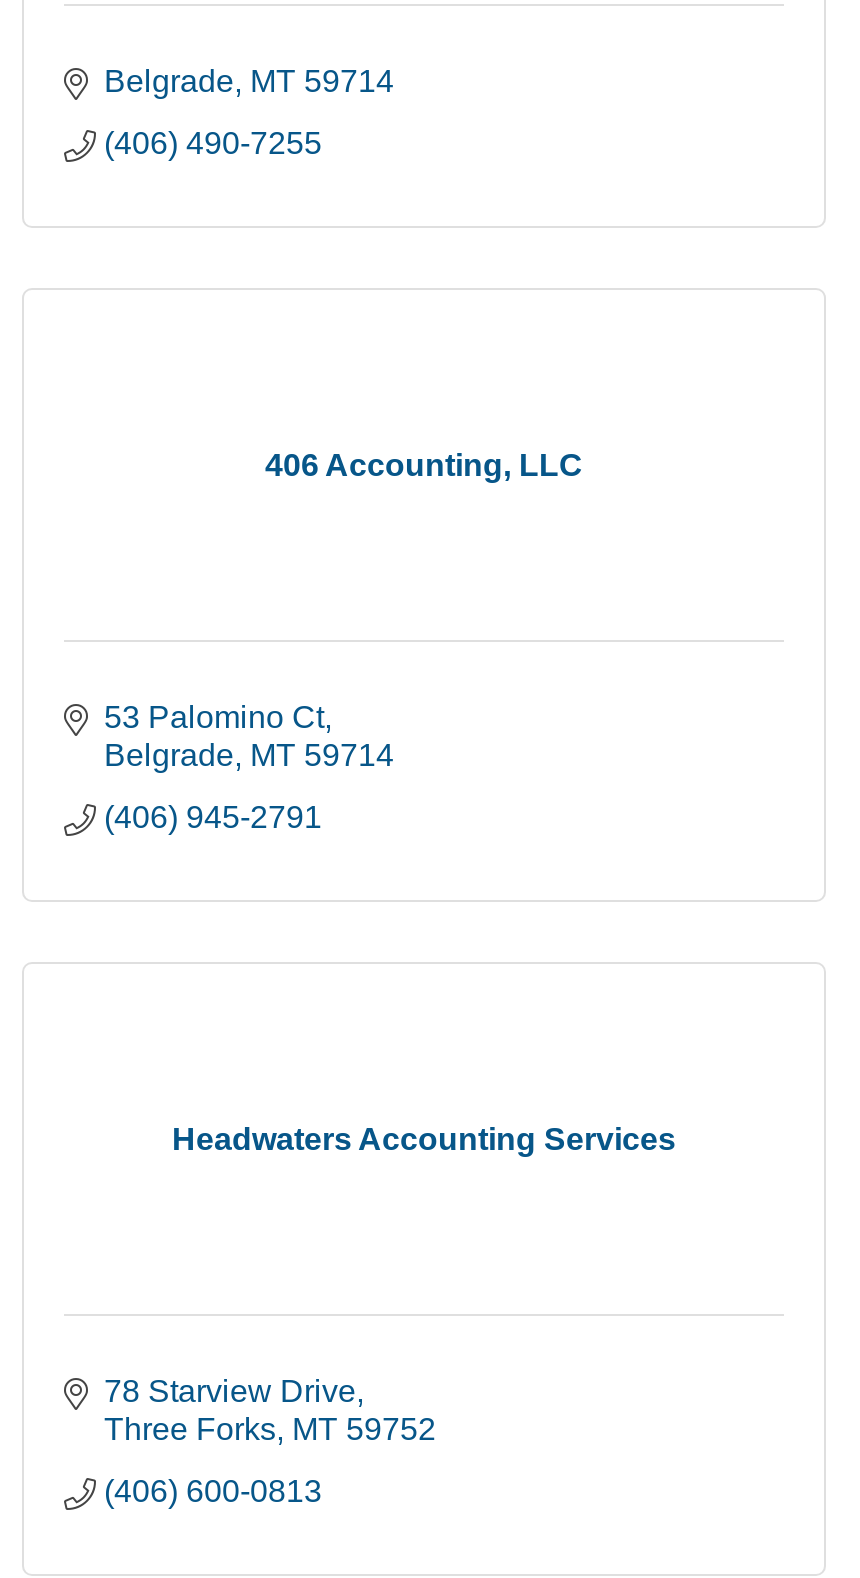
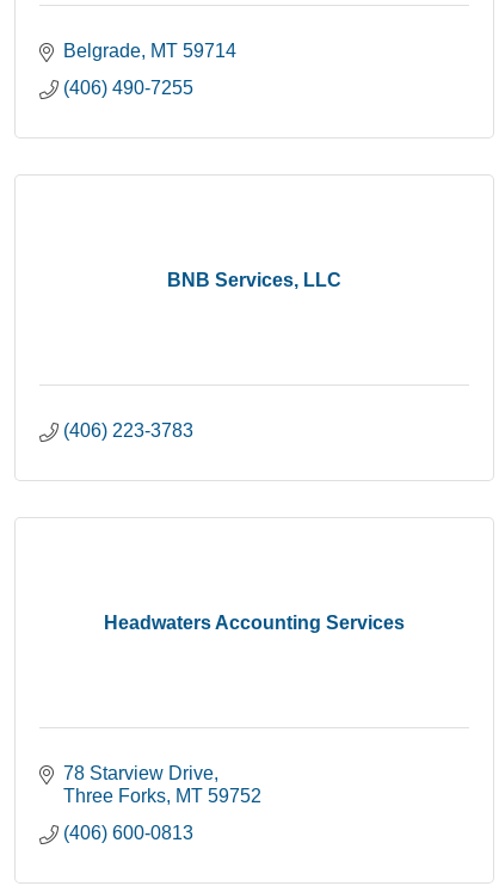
- 406 Accounting, LLC
+ BNB Services, LLC

- 53 Palomino Ct
- Belgrade MT 59714
- (406) 945-2791
+ (406) 223-3783
